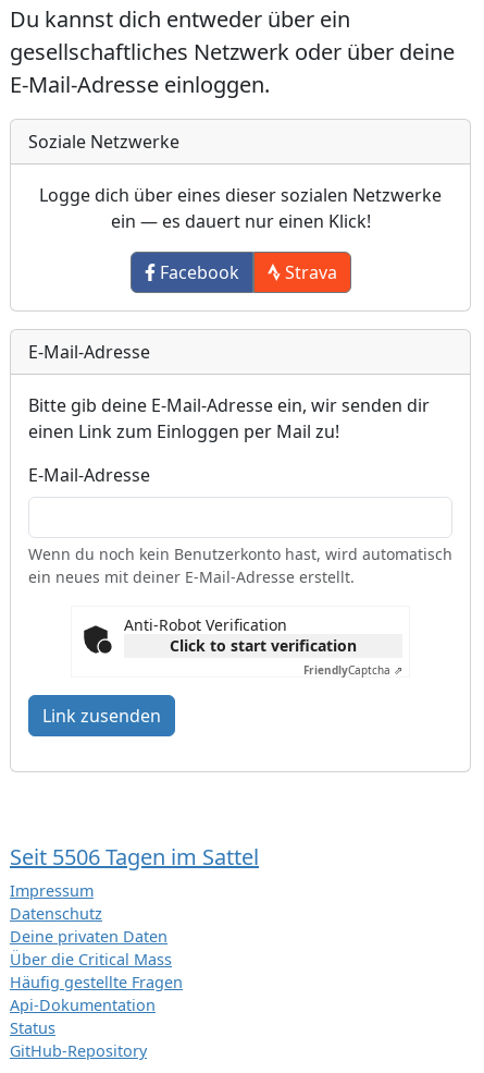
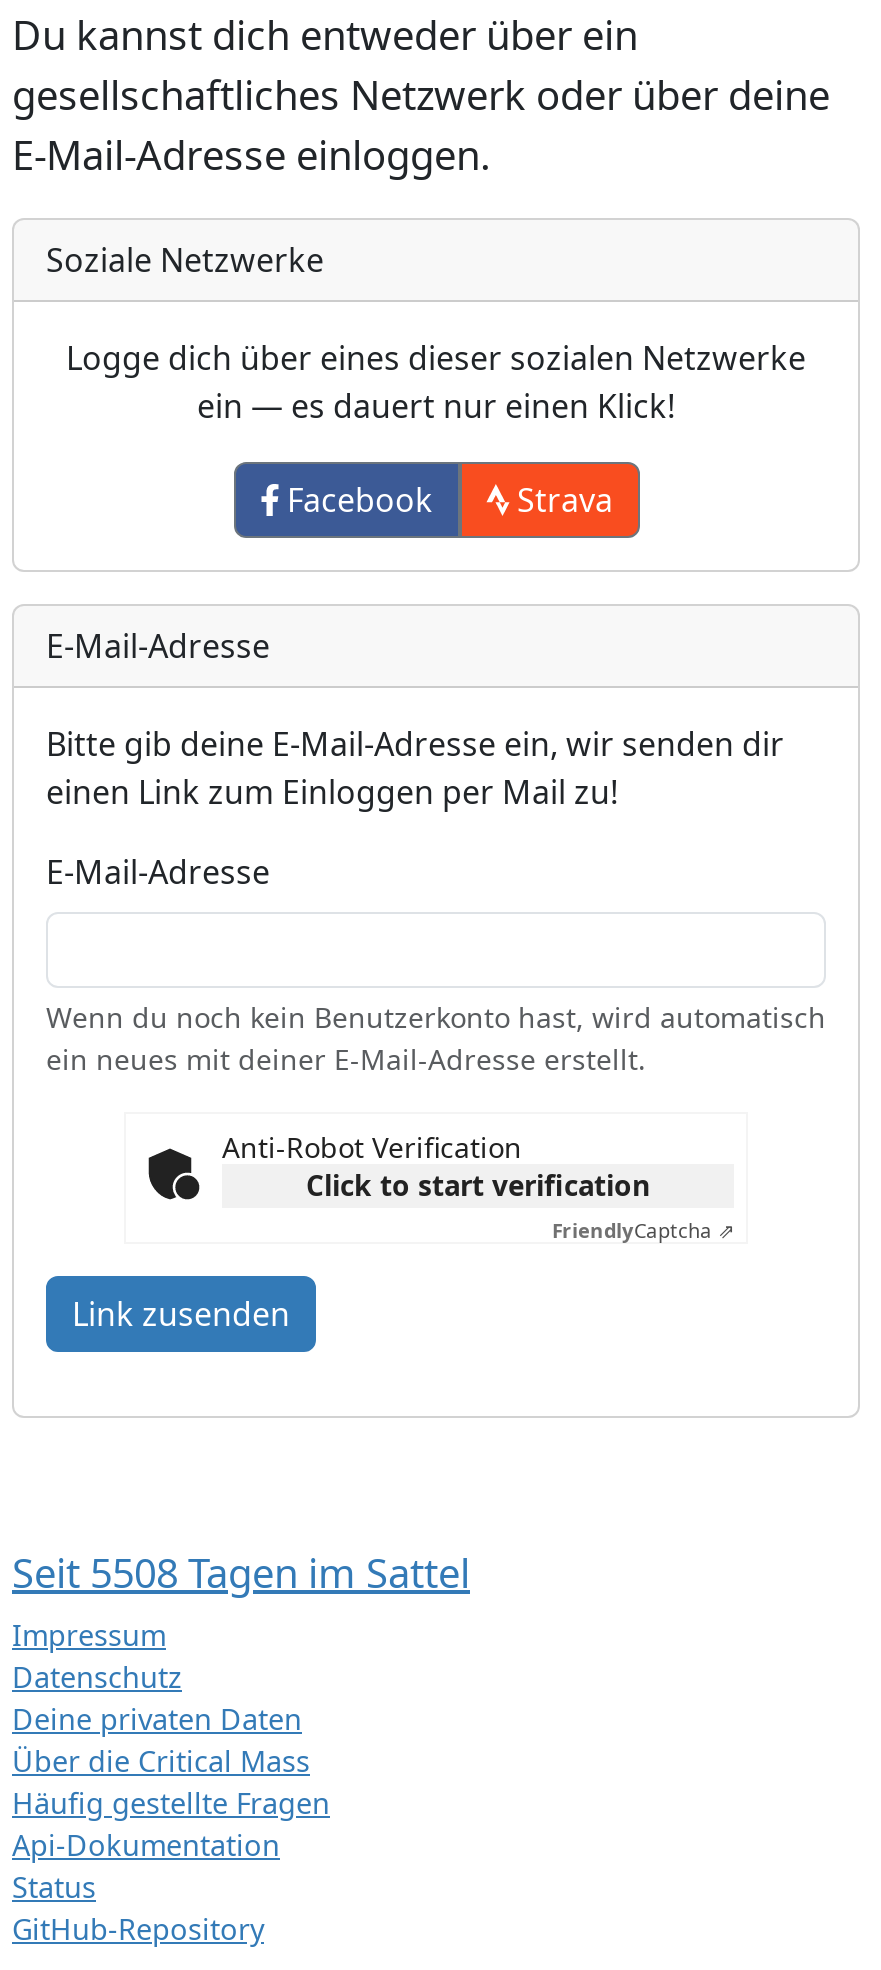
- Seit 5506 Tagen im Sattel
+ Seit 5508 Tagen im Sattel
